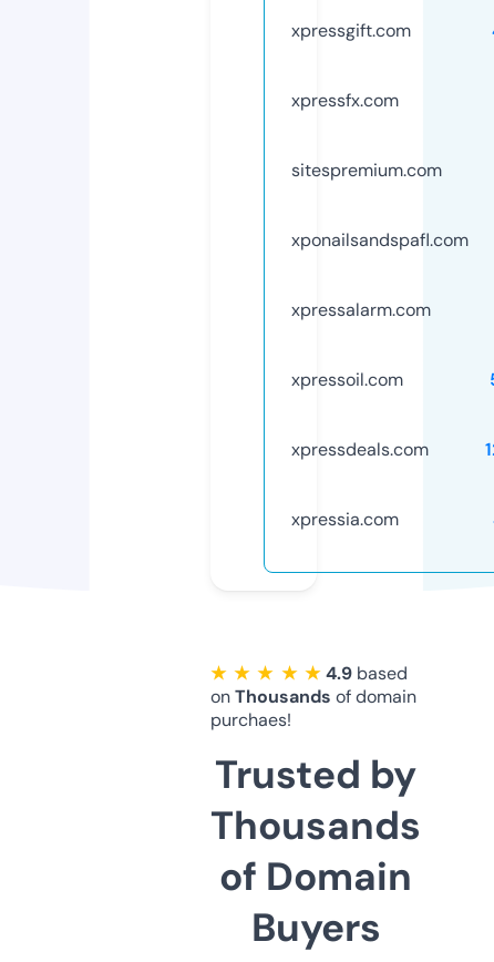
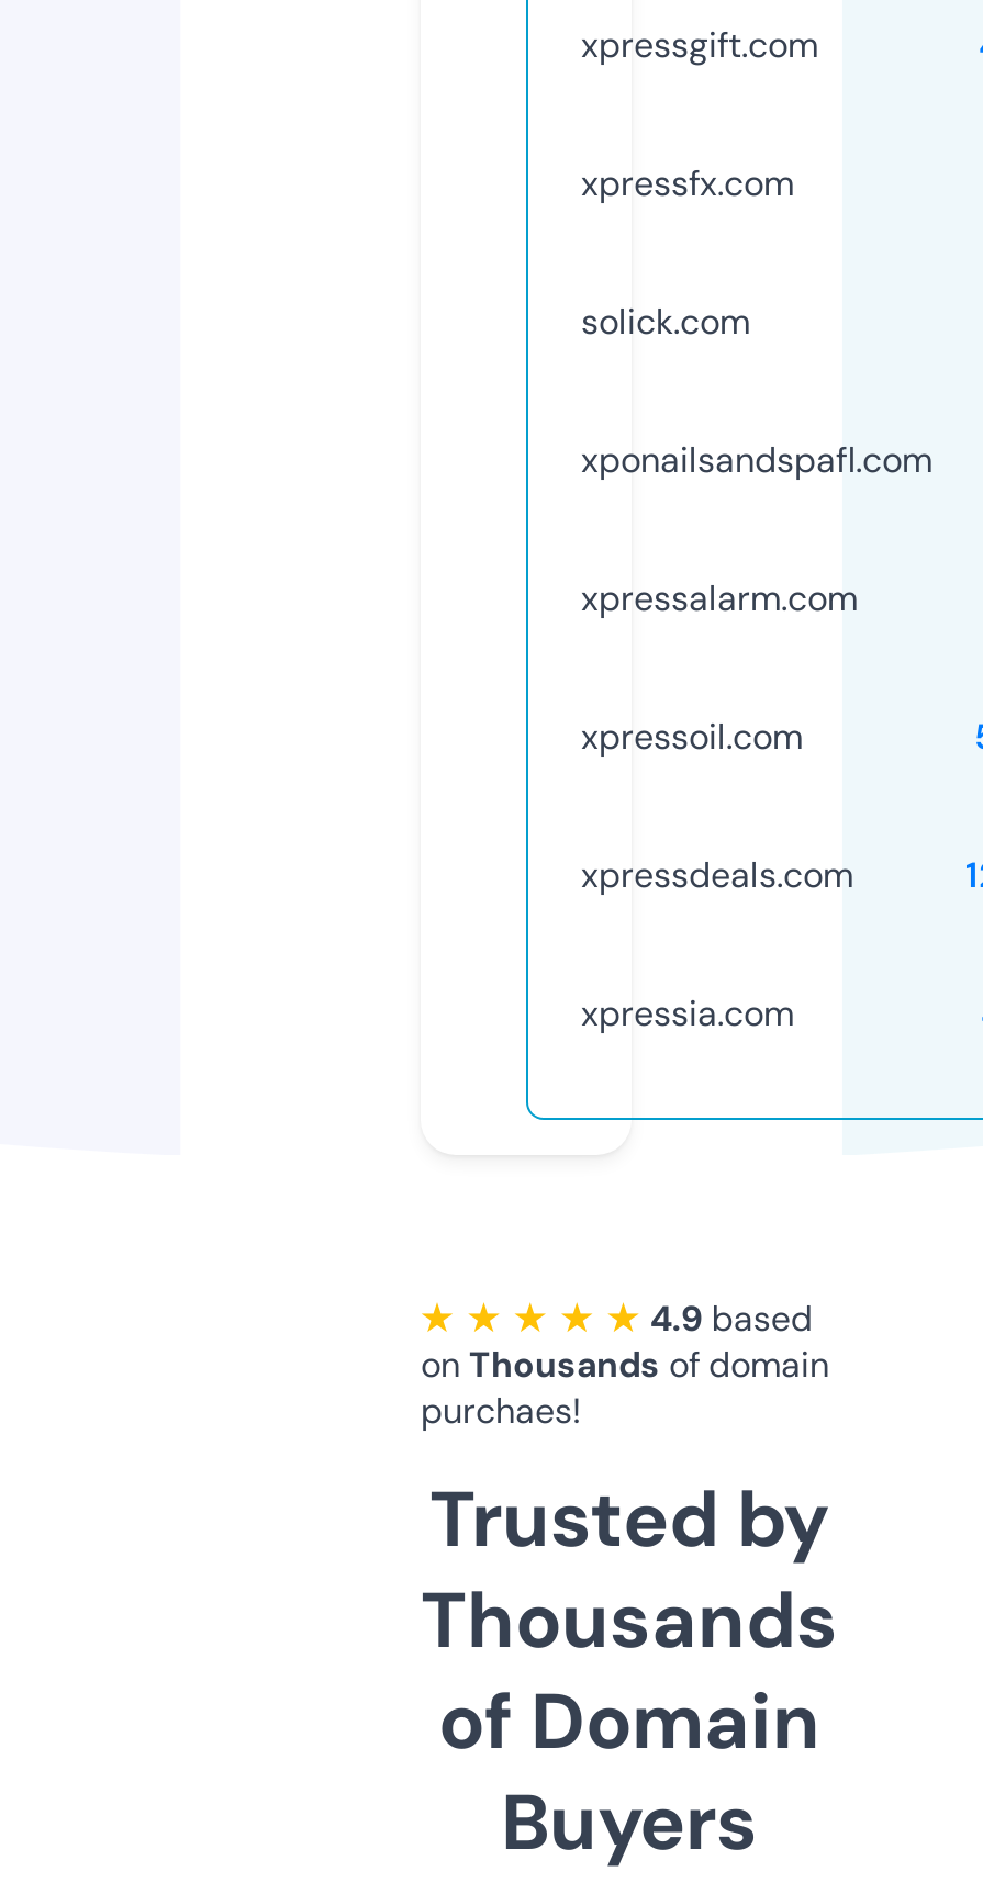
- sitespremium.com
+ solick.com
